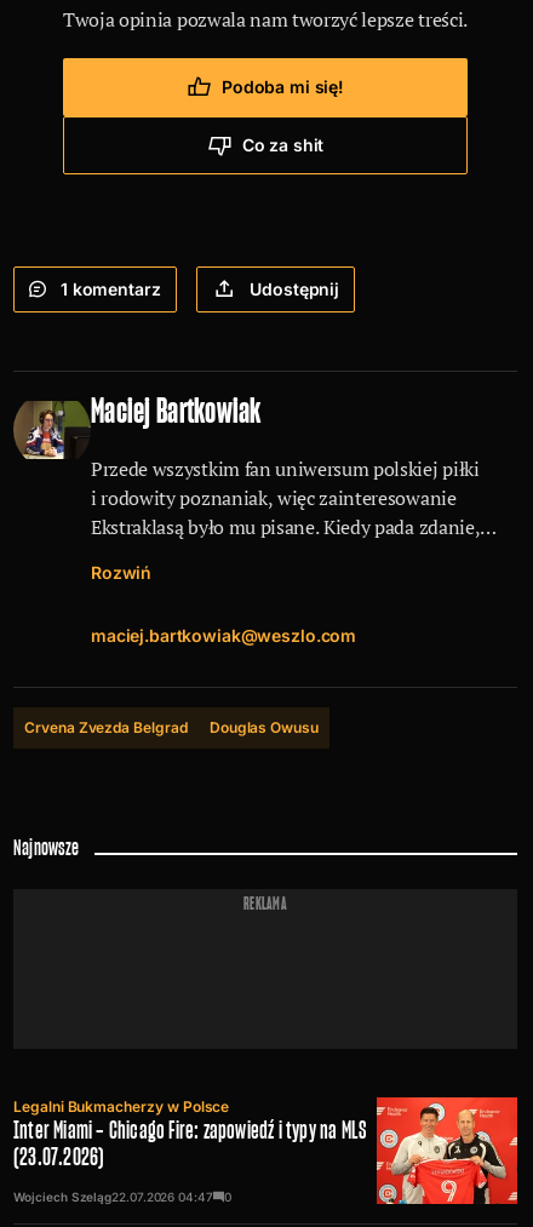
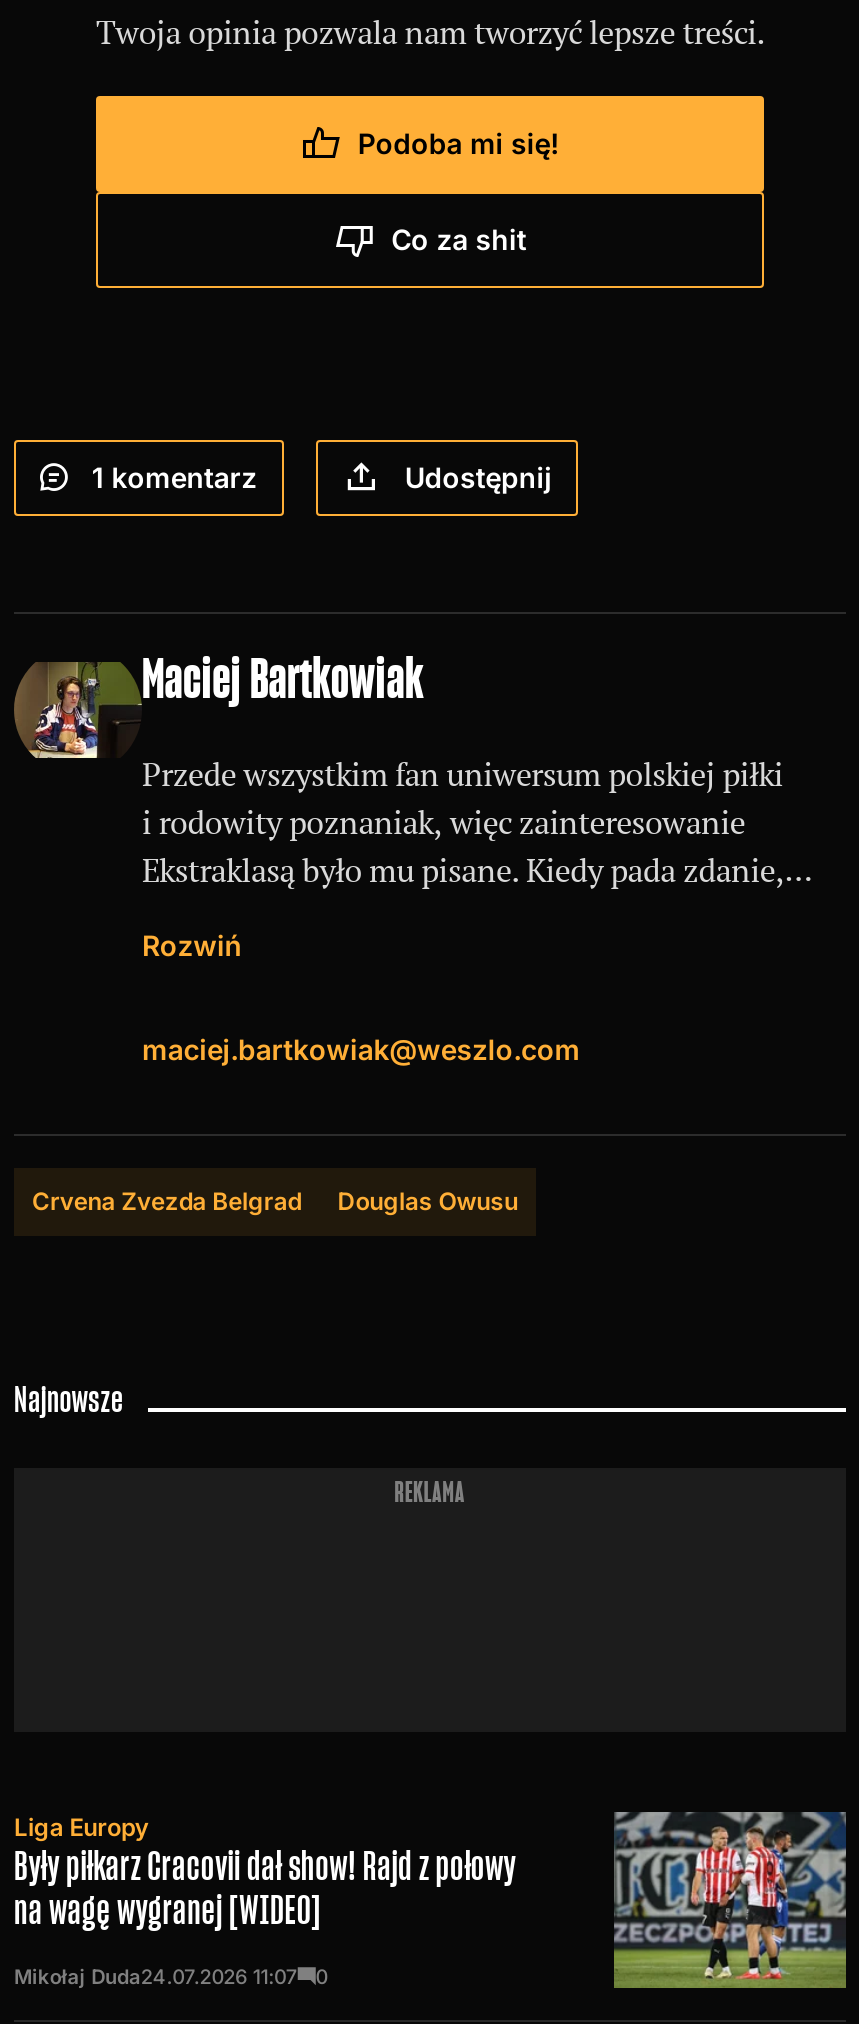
- Legalni Bukmacherzy w Polsce
- Inter Miami – Chicago Fire: zapowiedź i typy na MLS
- (23.07.2026)
+ Liga Europy
+ Były piłkarz Cracovii dał show! Rajd z połowy
+ na wagę wygranej [WIDEO]

- [image]
+ [image]

- Wojciech Szeląg22.07.2026 04:47
+ Mikołaj Duda24.07.2026 11:07
